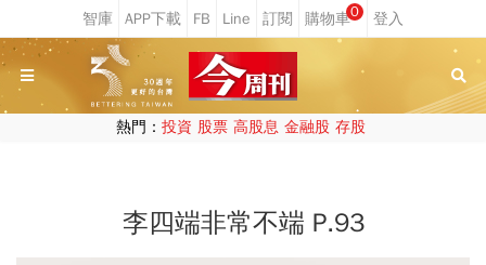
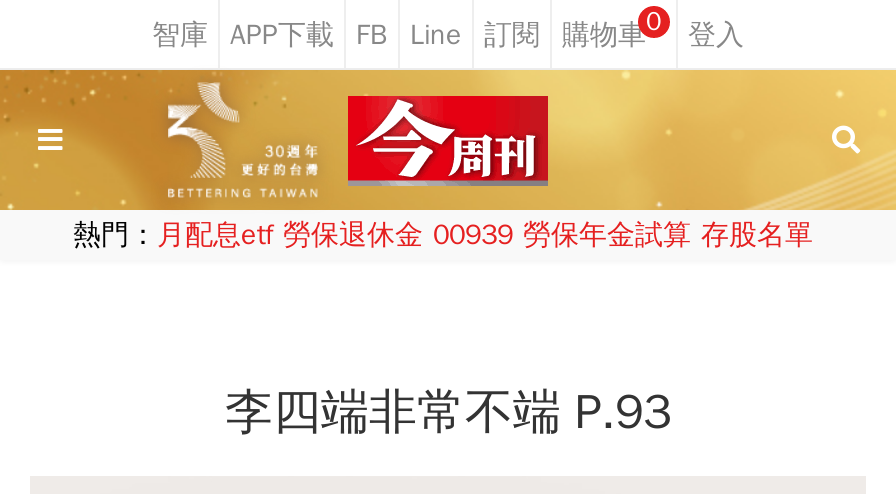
- 熱門：投資 股票 高股息 金融股 存股
+ 熱門：月配息etf 勞保退休金 00939 勞保年金試算 存股名單
